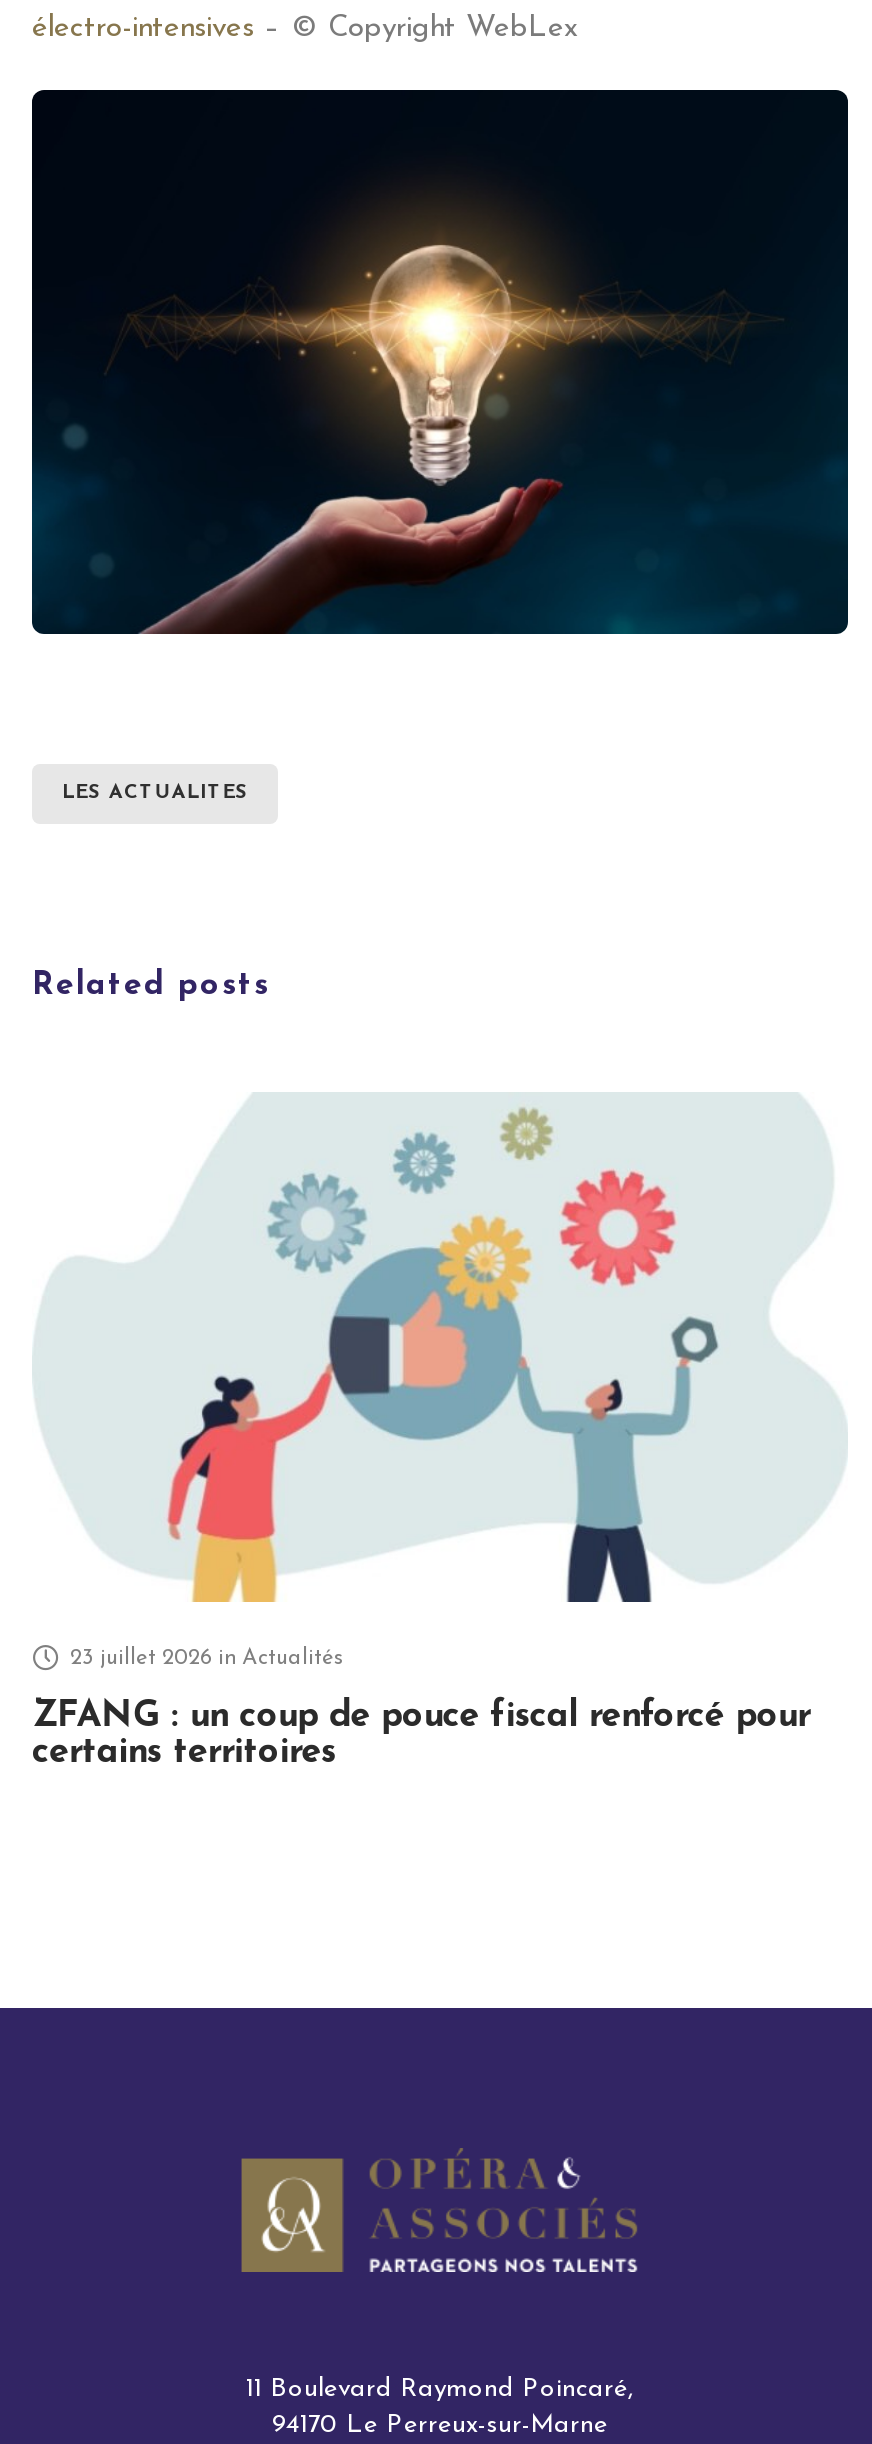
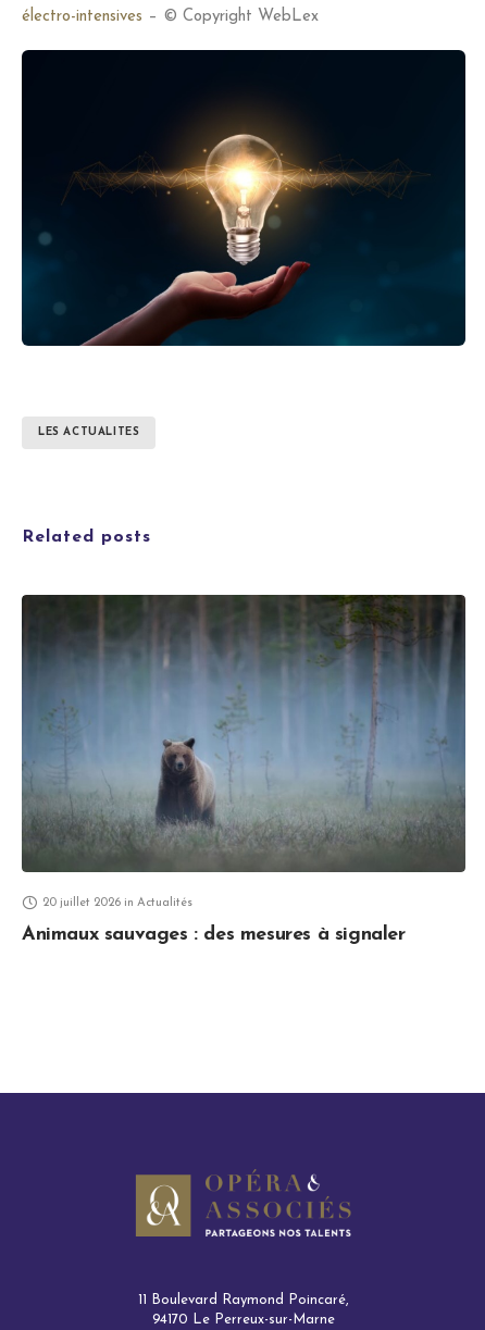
- [image]
- 23 juillet 2026 in Actualités
+ [image]
+ 20 juillet 2026 in Actualités

- ZFANG : un coup de pouce fiscal renforcé pour
- certains territoires
+ Animaux sauvages : des mesures à signaler
